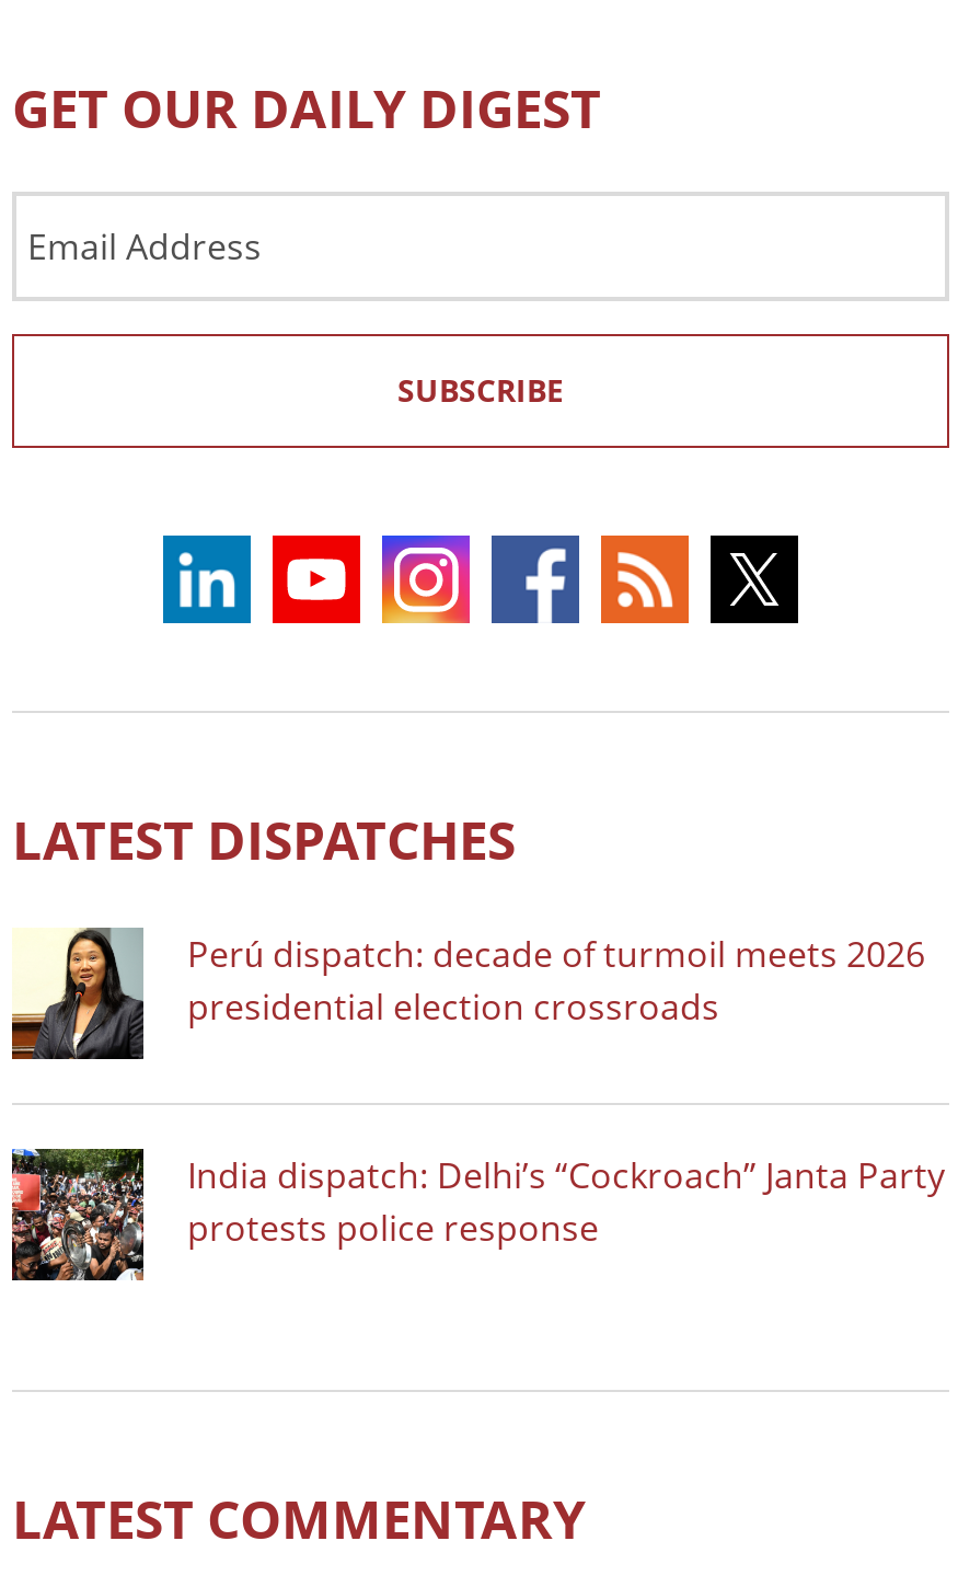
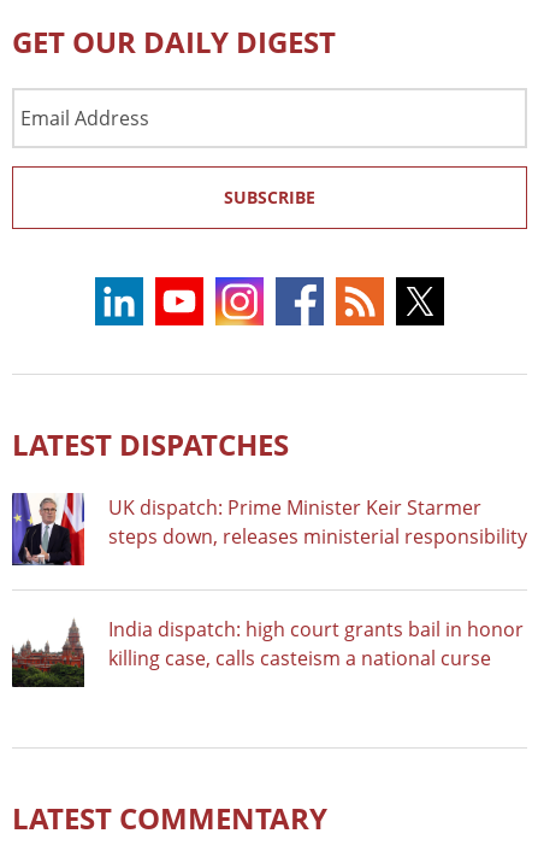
- [image]
- Perú dispatch: decade of turmoil meets 2026
- presidential election crossroads
+ [image]
+ UK dispatch: Prime Minister Keir Starmer
+ steps down, releases ministerial responsibility

- [image]
- India dispatch: Delhi’s “Cockroach” Janta Party
- protests police response
+ [image]
+ India dispatch: high court grants bail in honor
+ killing case, calls casteism a national curse
